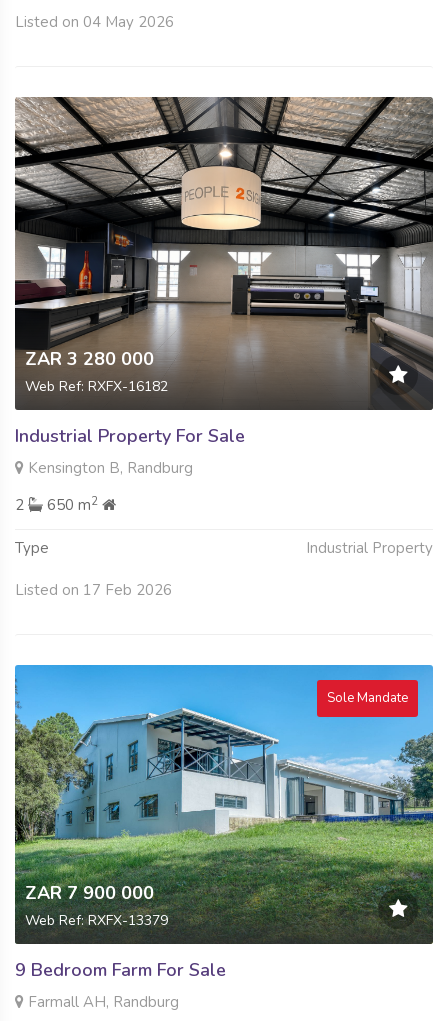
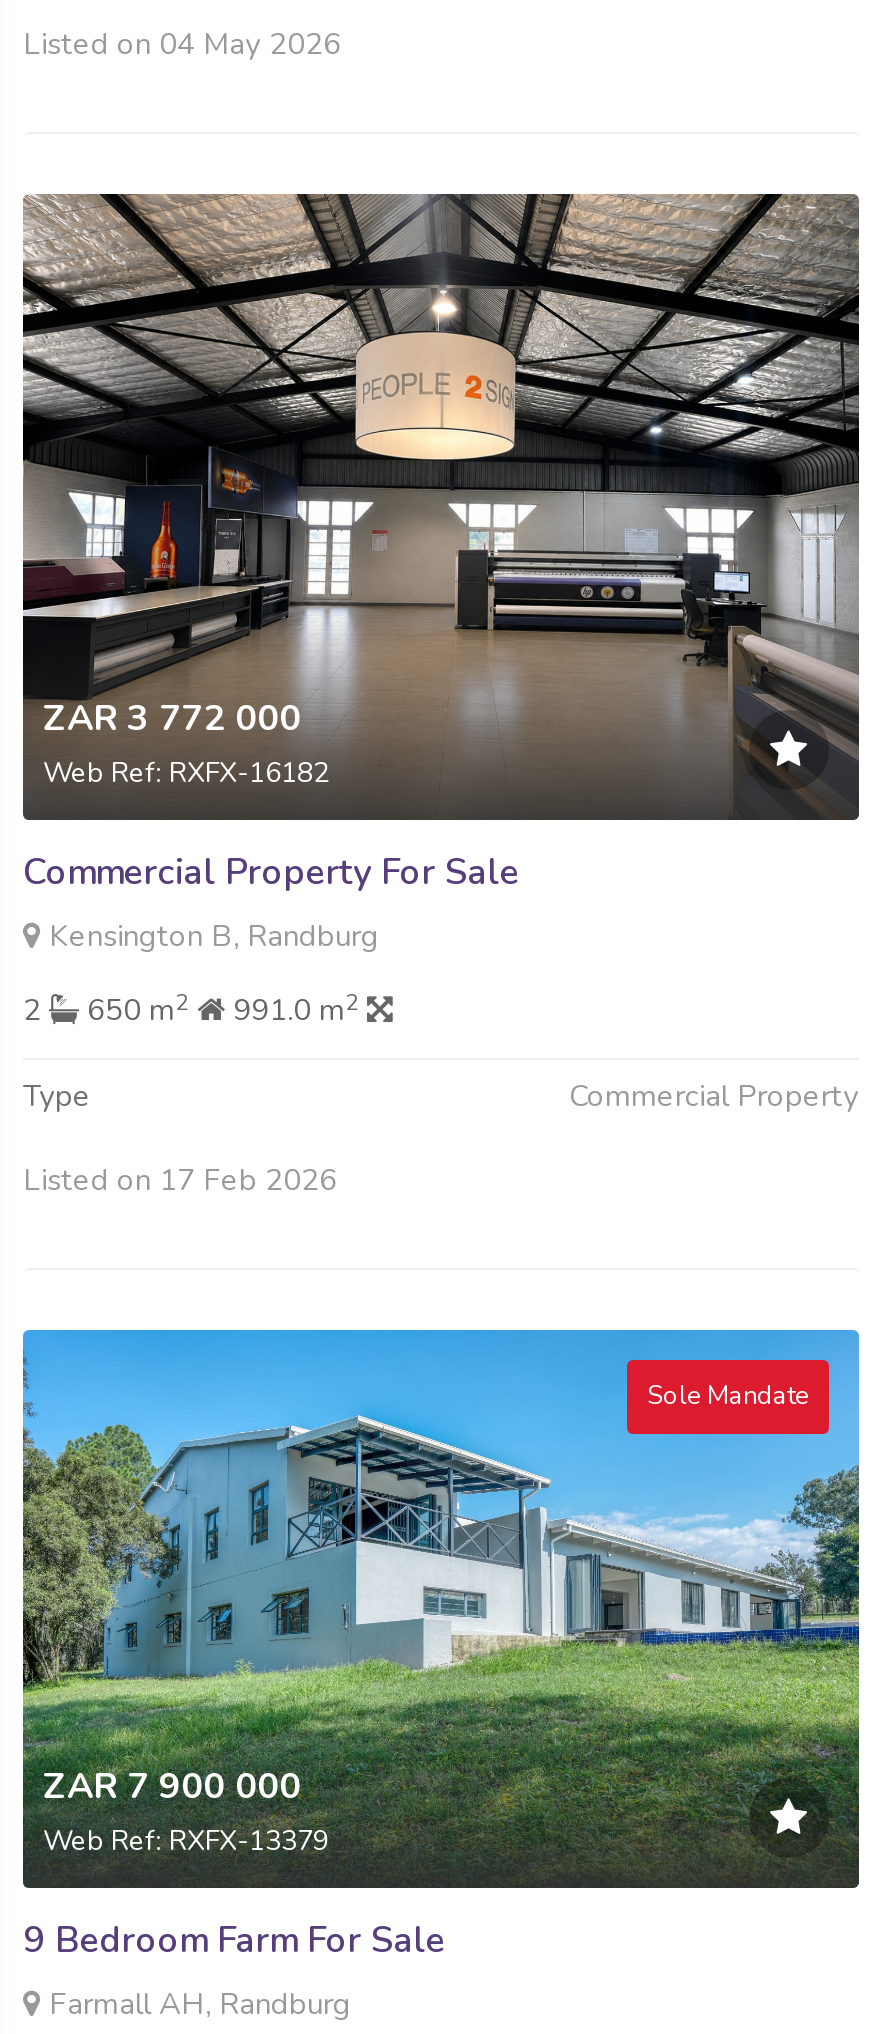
- ZAR 3 280 000
+ ZAR 3 772 000

- Industrial Property For Sale
+ Commercial Property For Sale

+ 991.0 m2

- Industrial Property
+ Commercial Property
